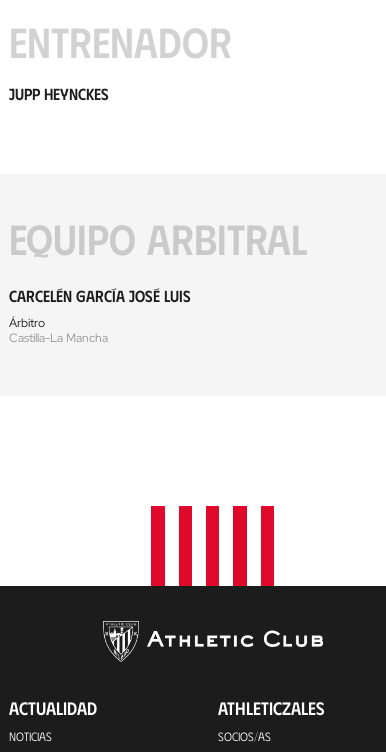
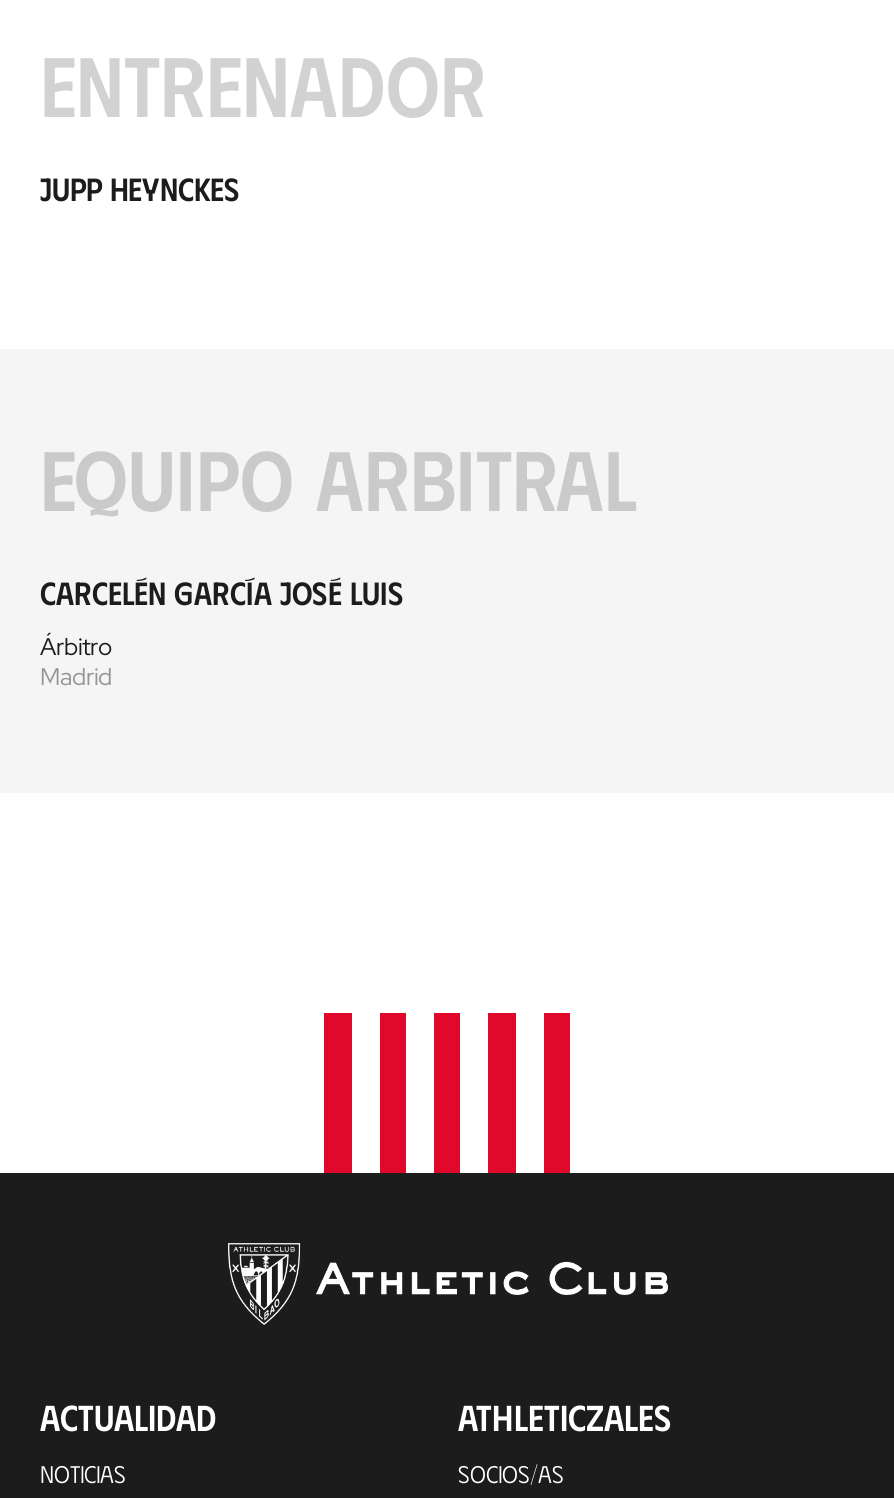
- Castilla-La Mancha
+ Madrid
